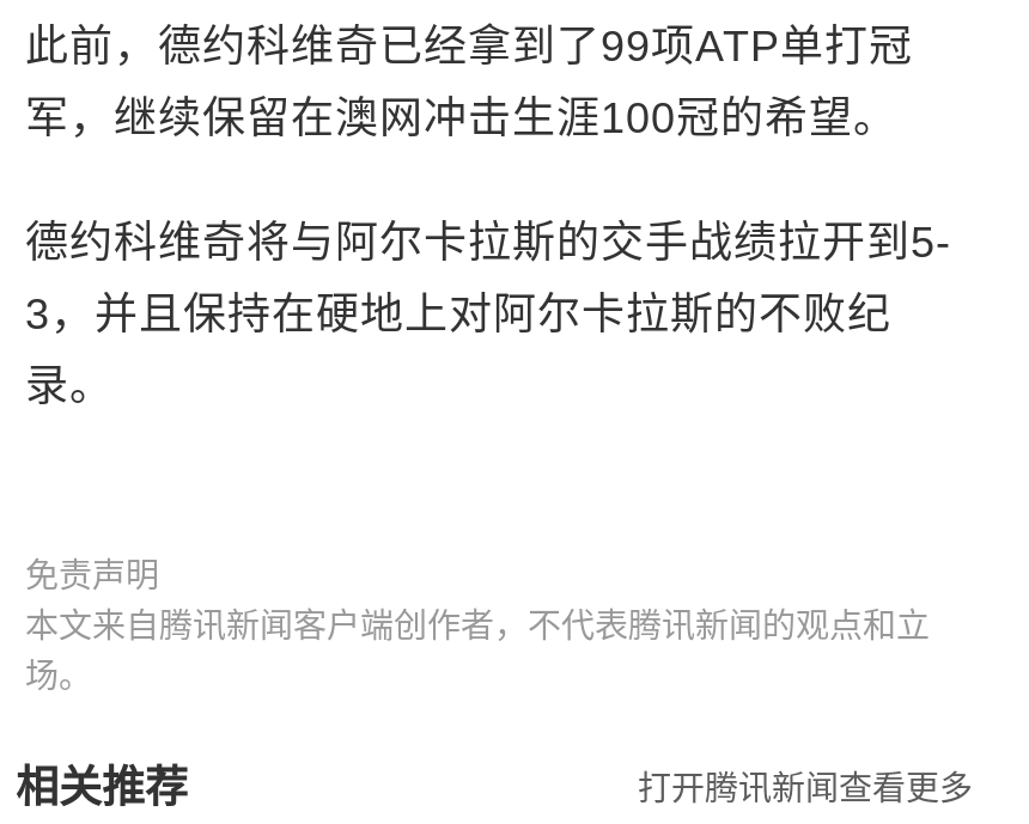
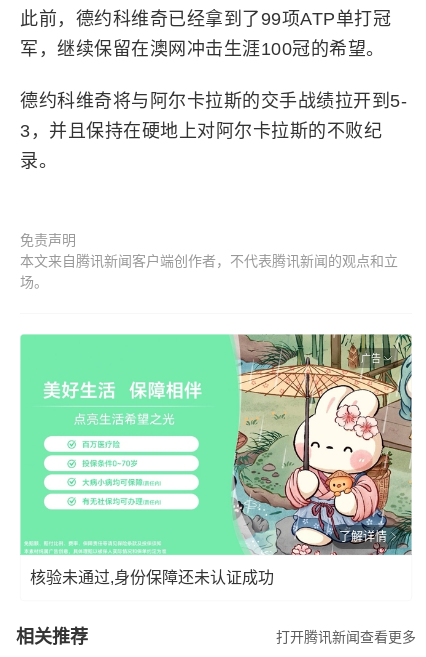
+ [image]
+ 广告

+ 了解详情
+ 核验未通过,身份保障还未认证成功
